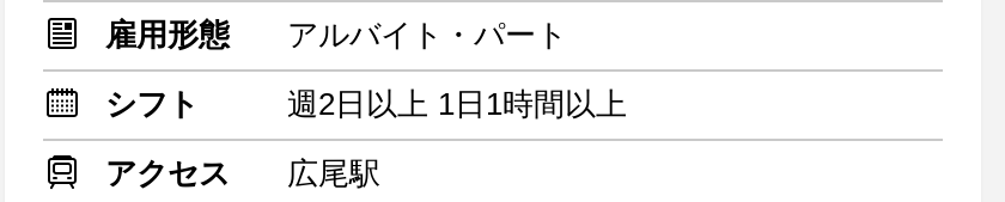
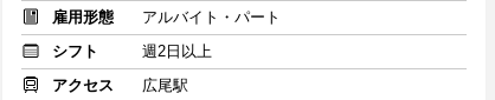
- 週2日以上 1日1時間以上
+ 週2日以上
